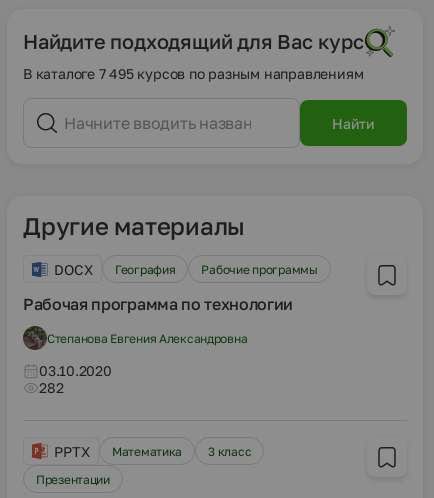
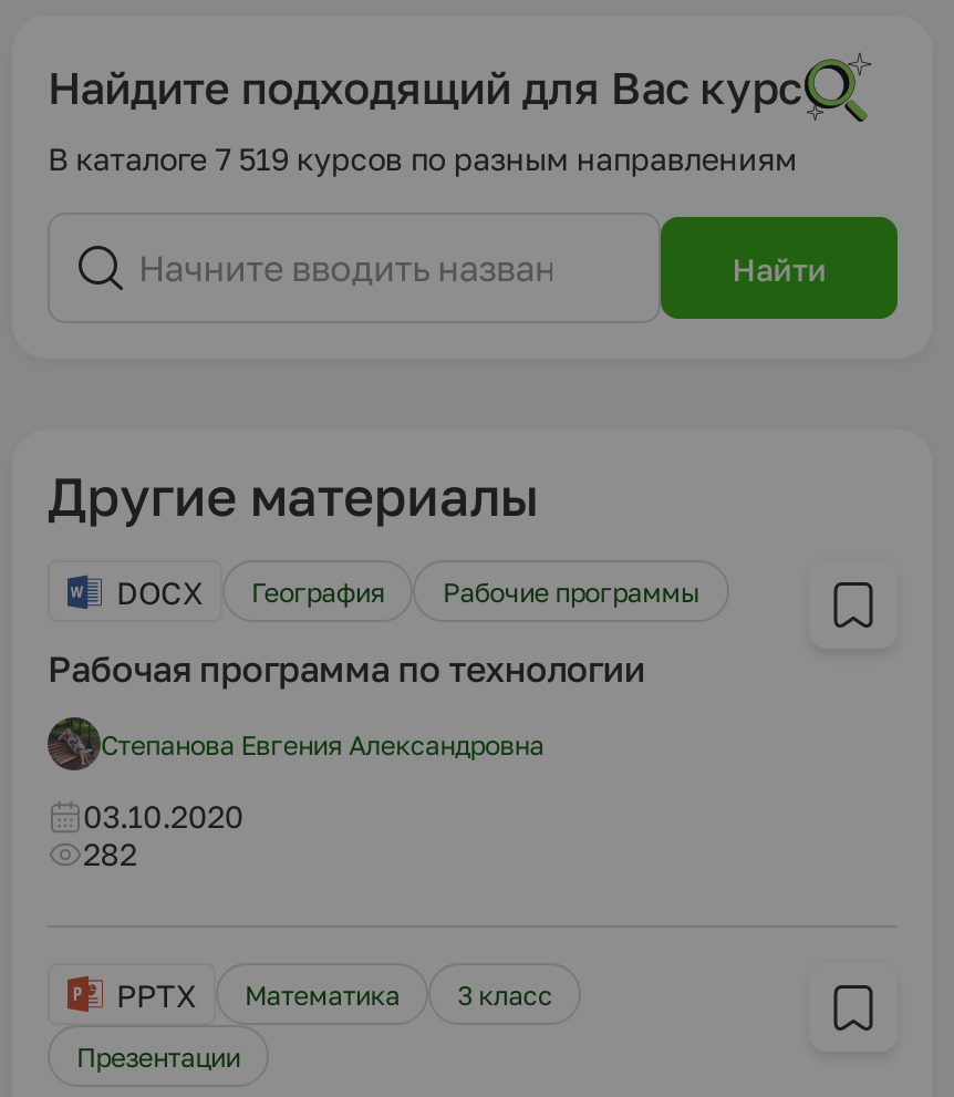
- В каталоге 7 495 курсов по разным направлениям
+ В каталоге 7 519 курсов по разным направлениям
